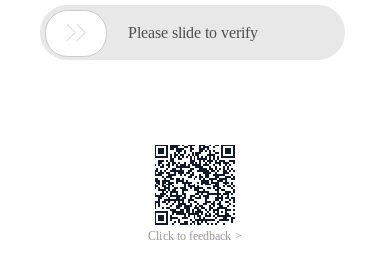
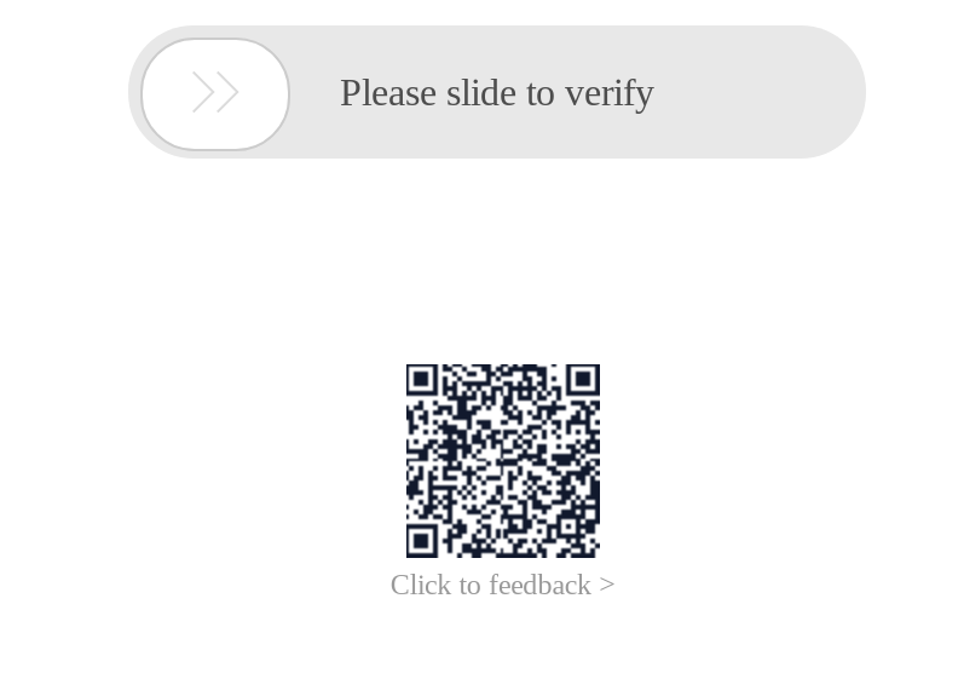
- [image]
+ [image]
